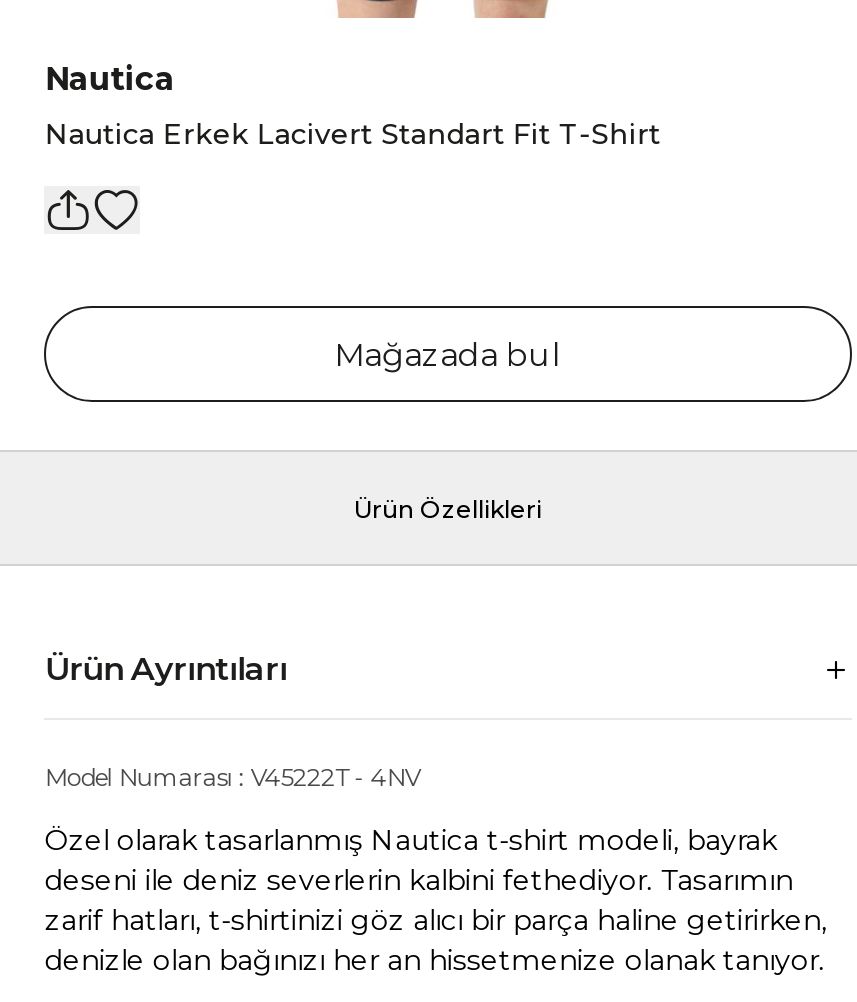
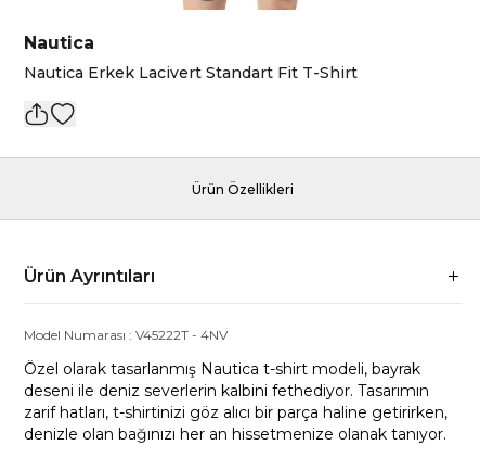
- Mağazada bul
